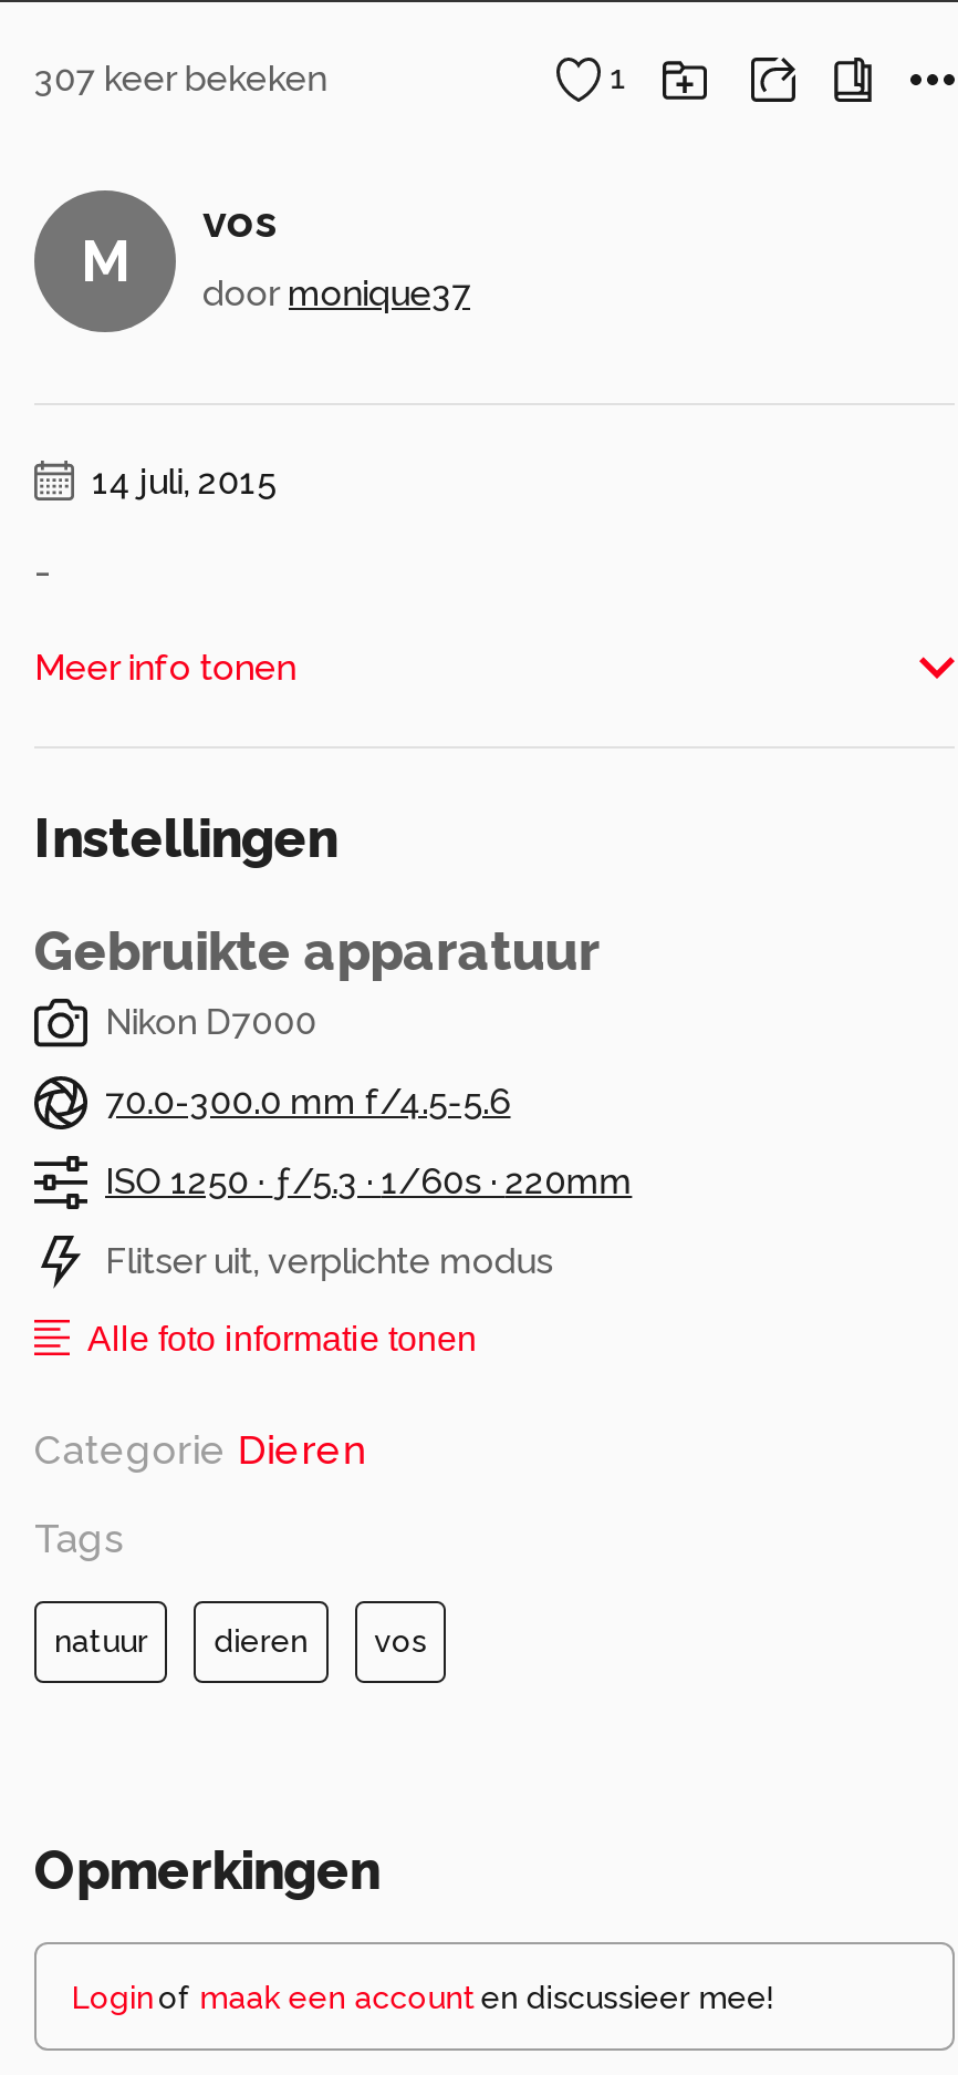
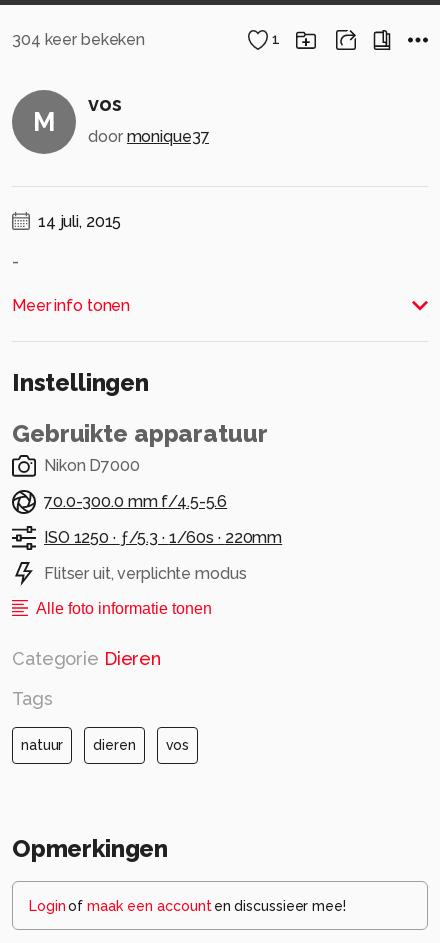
- 307 keer bekeken
+ 304 keer bekeken
